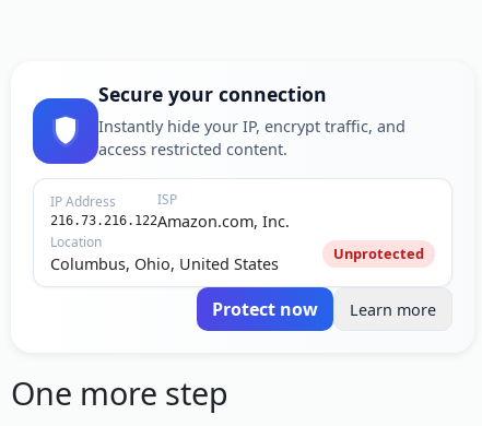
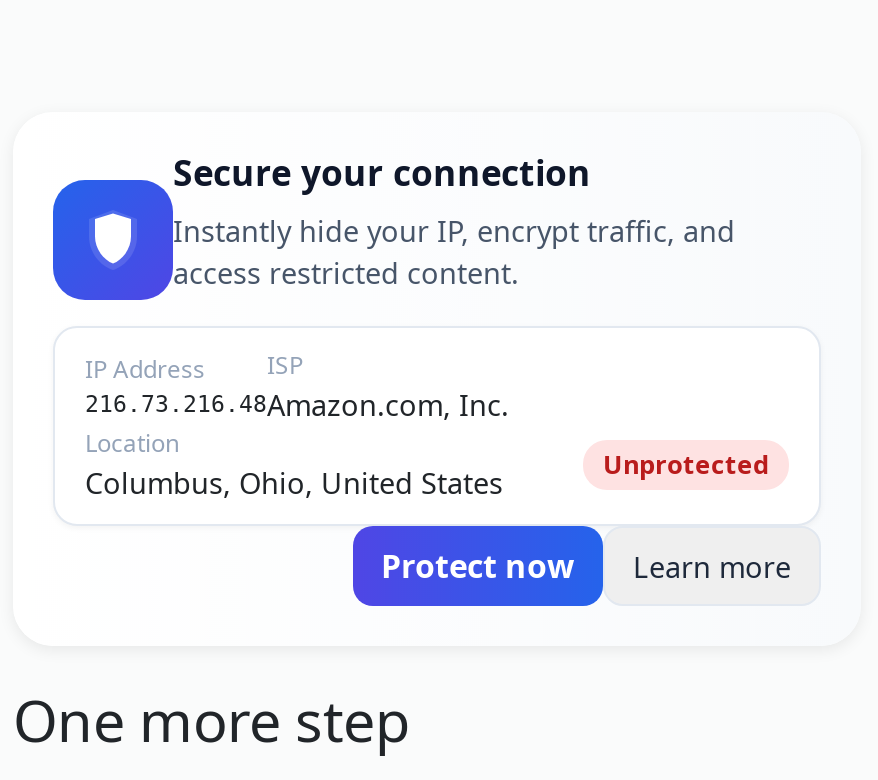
- 216.73.216.122 Amazon.com, Inc.
+ 216.73.216.48 Amazon.com, Inc.
